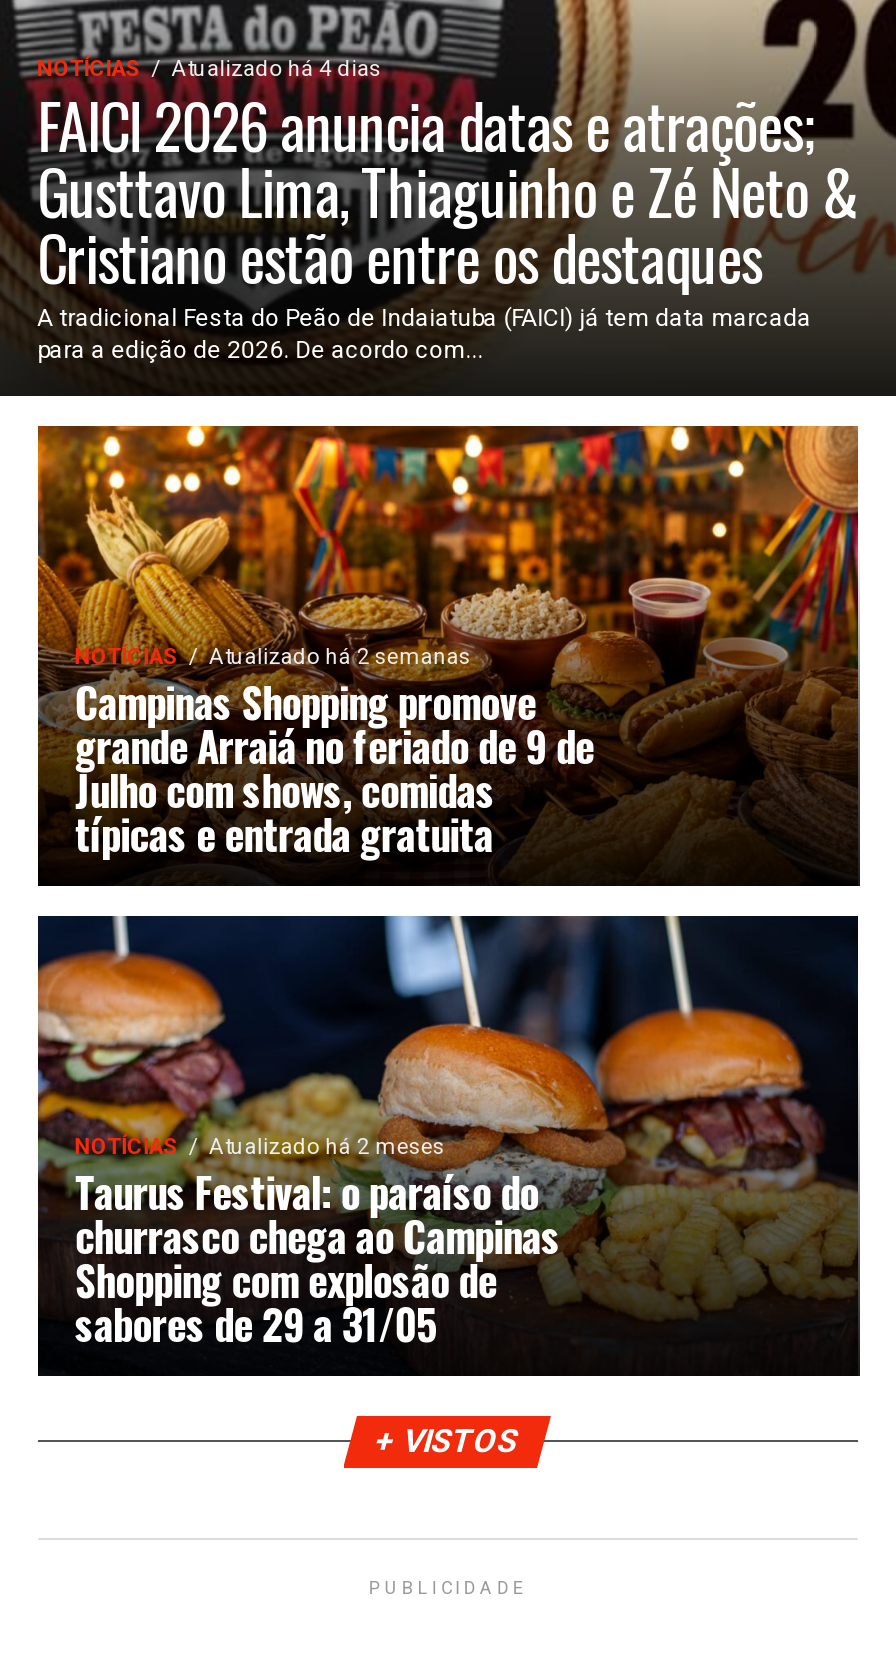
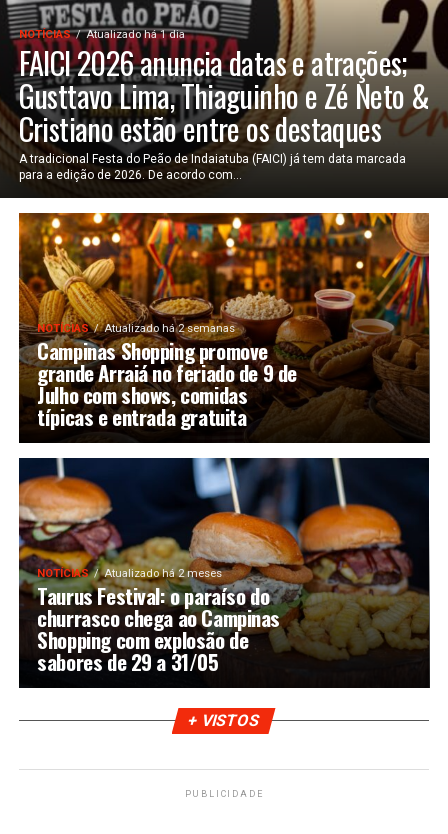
- Atualizado há 4 dias
+ Atualizado há 1 dia
